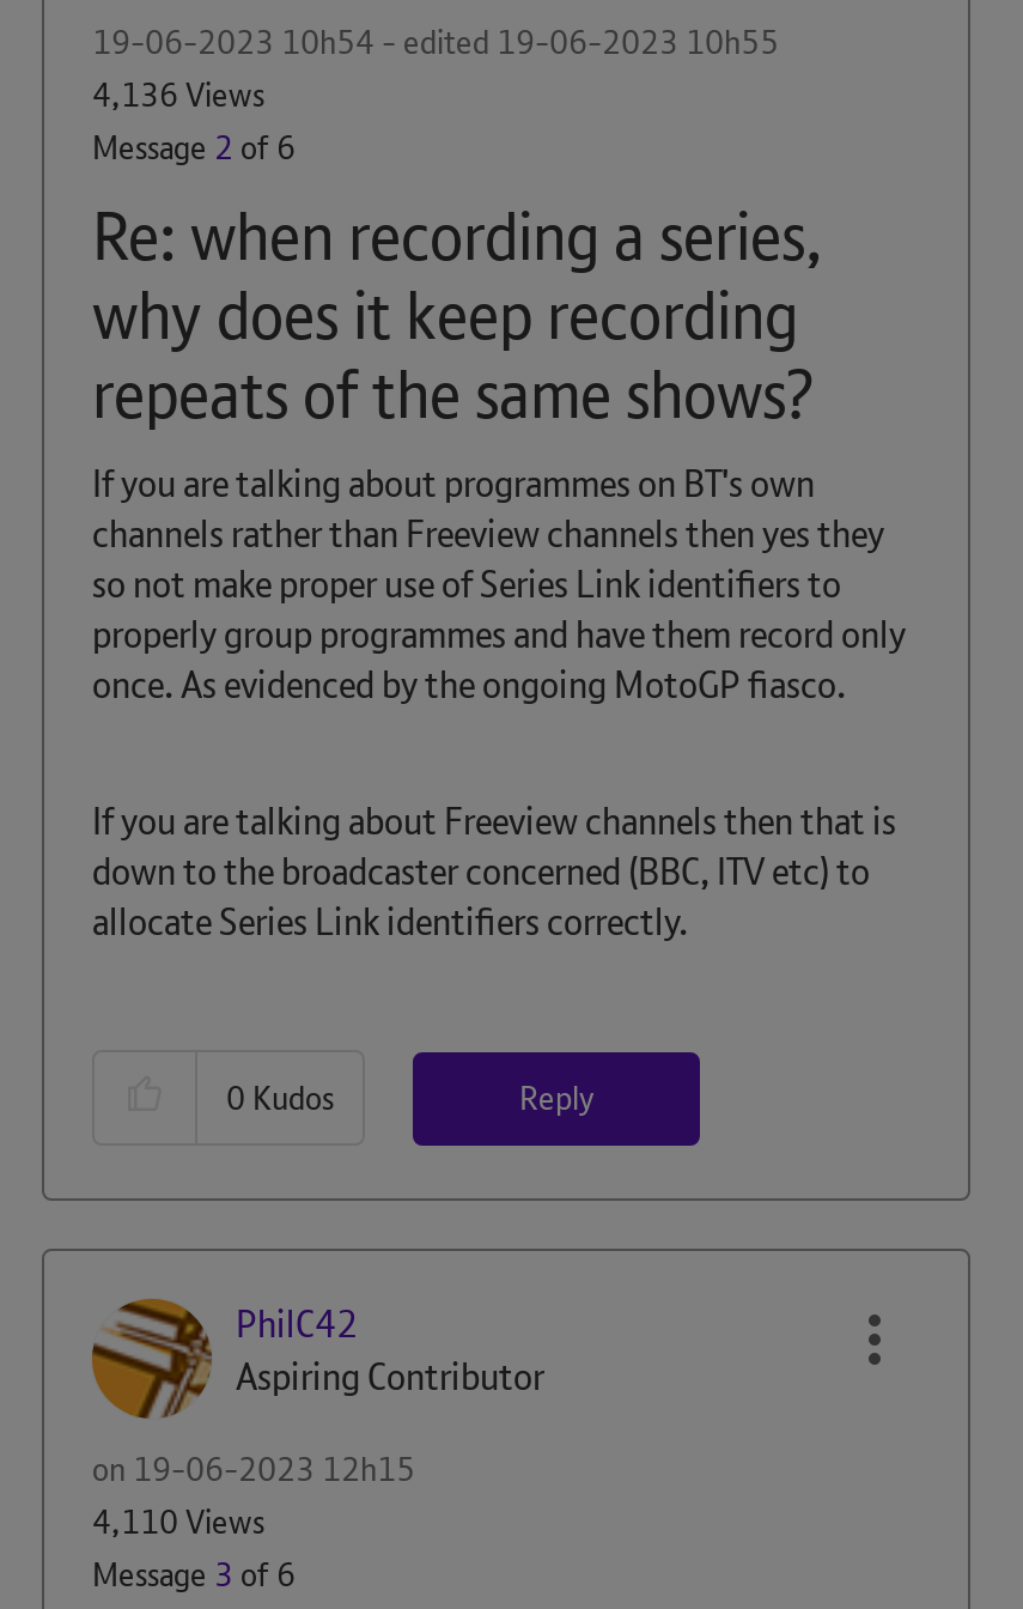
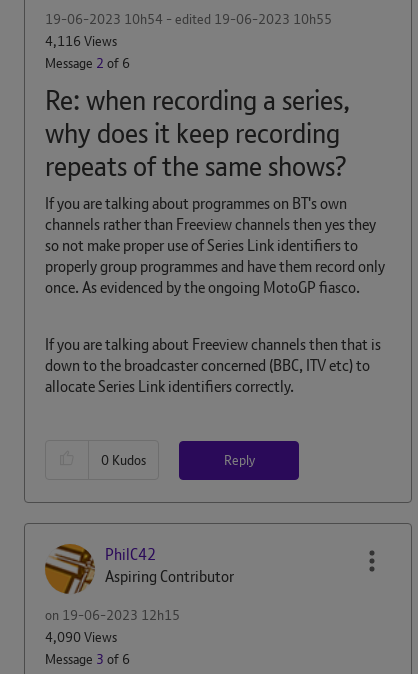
- 4,136 Views
+ 4,116 Views

- 4,110 Views
+ 4,090 Views
